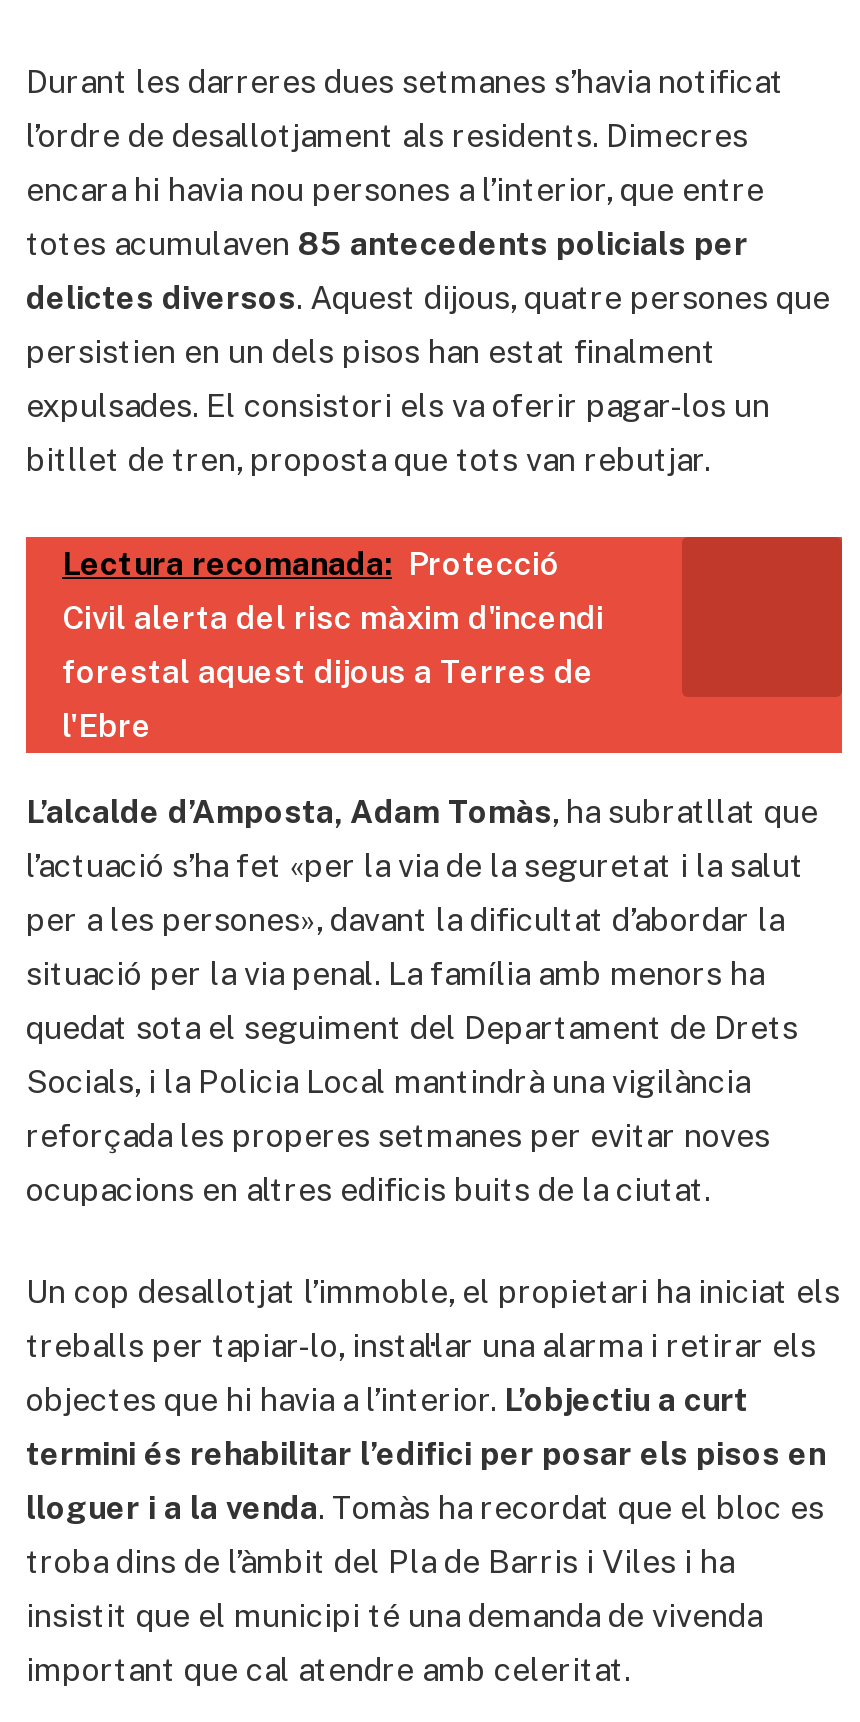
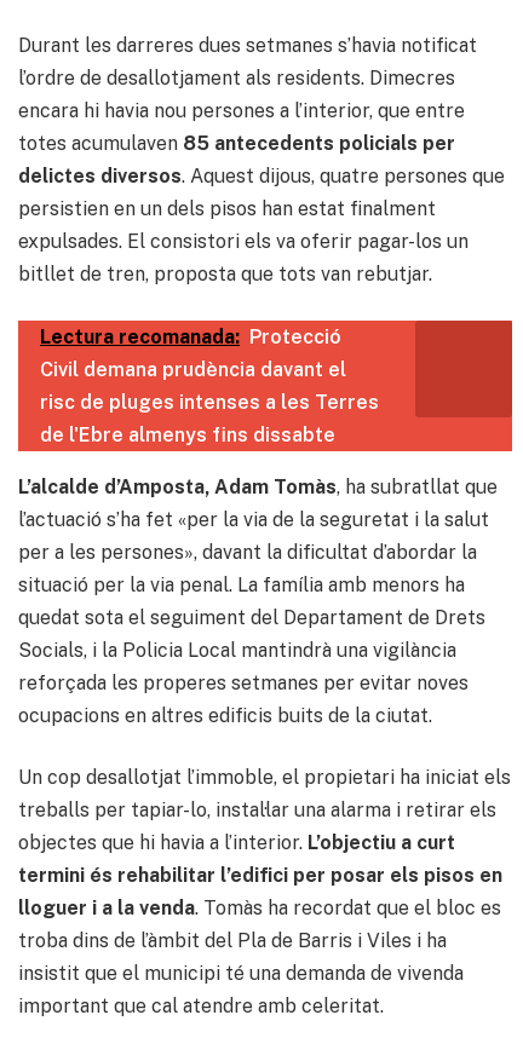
- Civil alerta del risc màxim d'incendi
- forestal aquest dijous a Terres de
- l'Ebre
+ Civil demana prudència davant el
+ risc de pluges intenses a les Terres
+ de l'Ebre almenys fins dissabte
